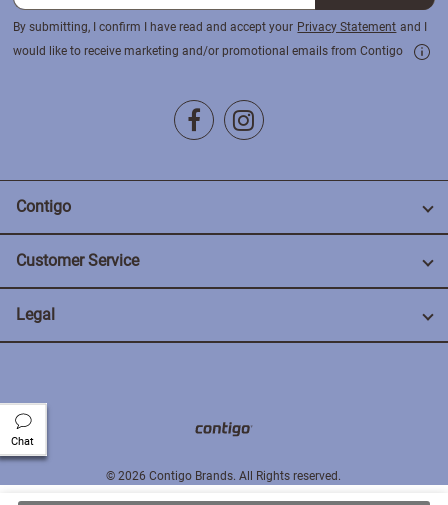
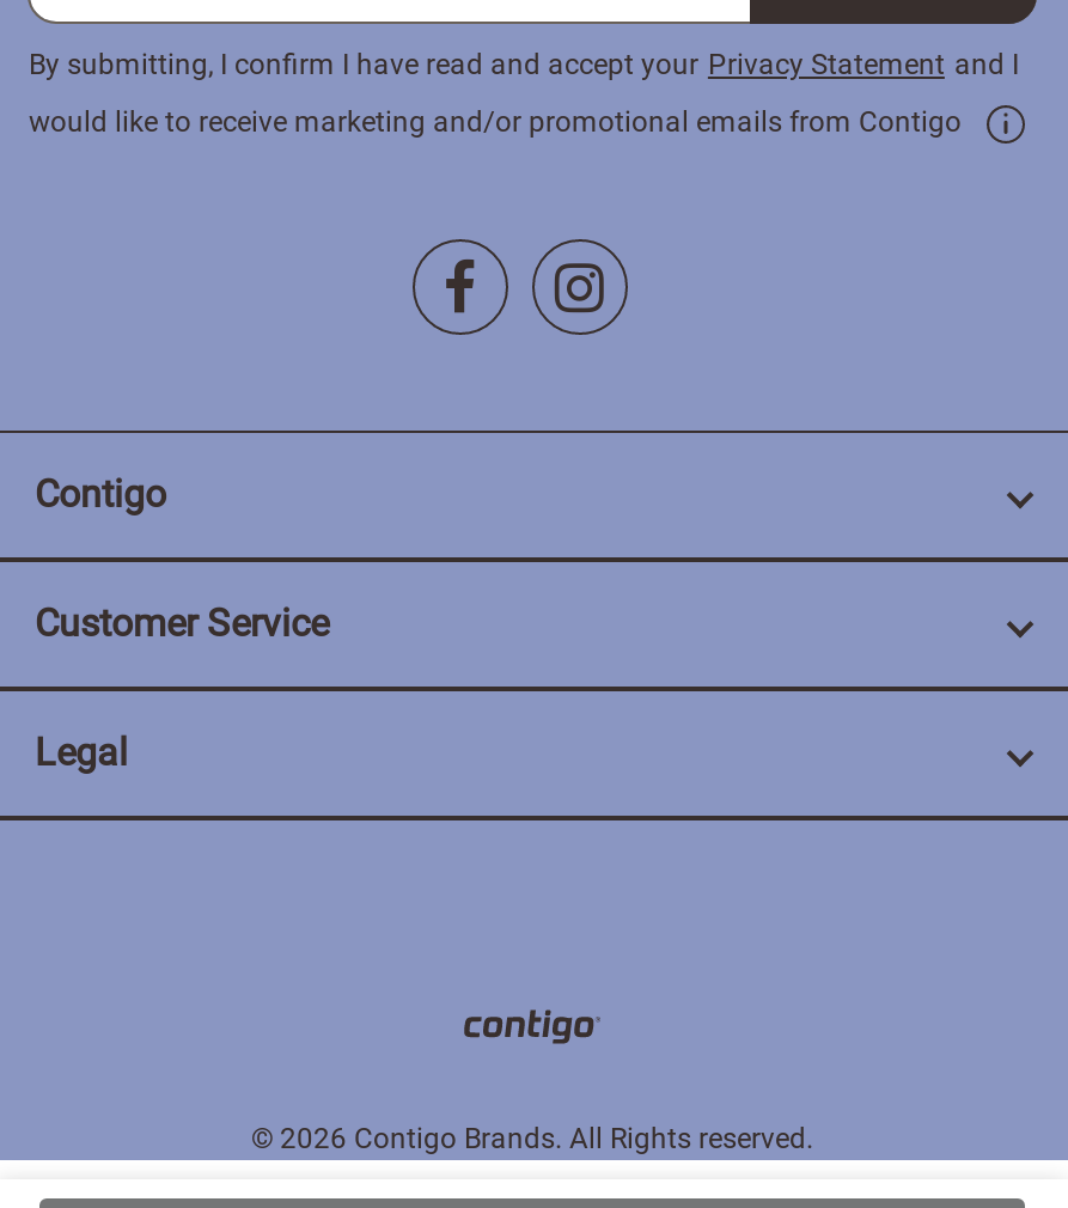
- [image]
